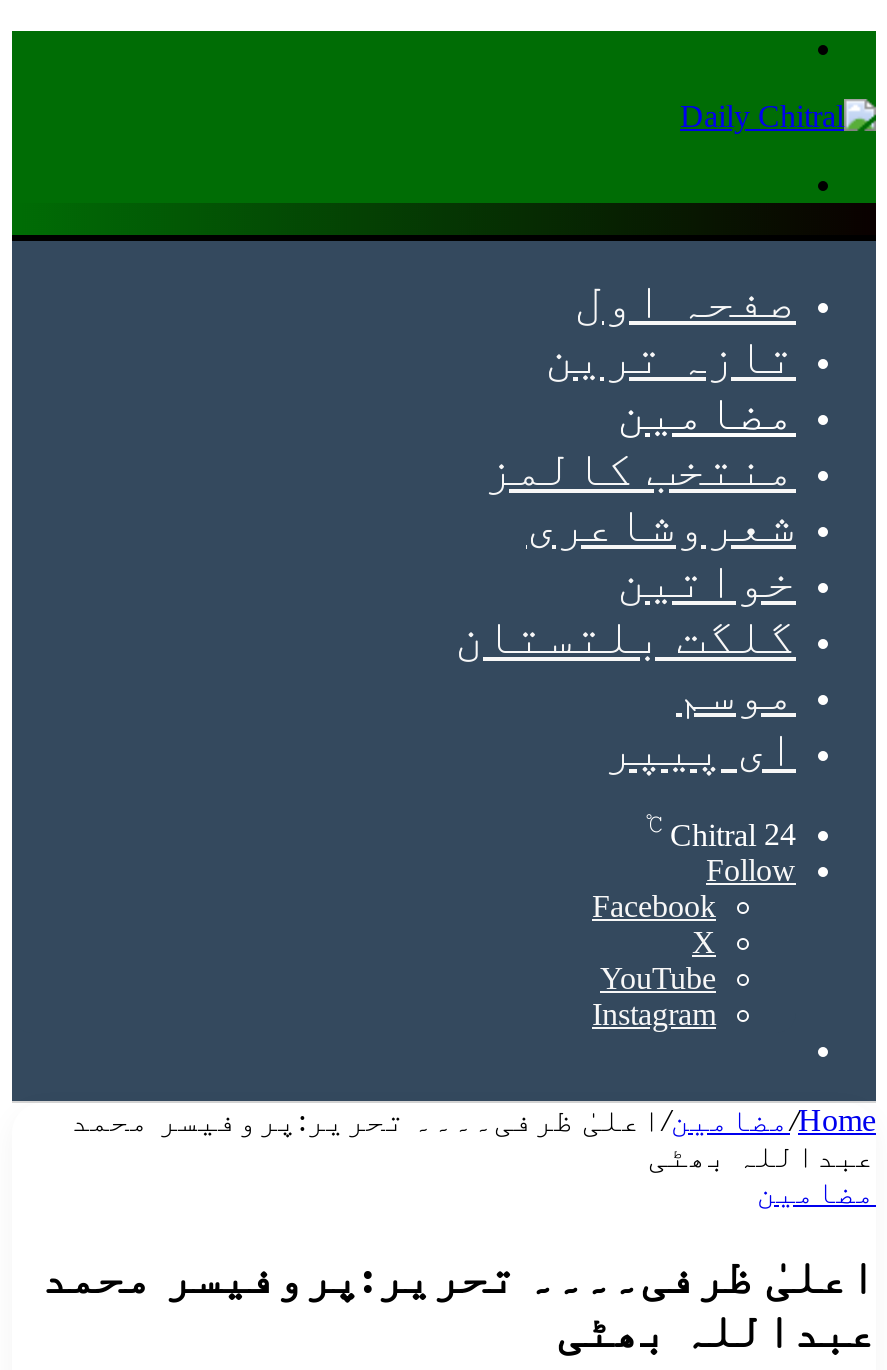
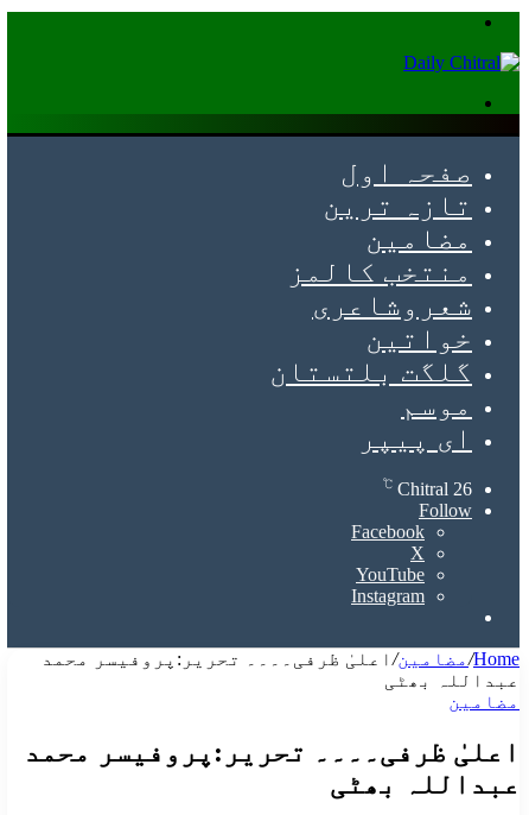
- ℃ Chitral 24
+ ℃ Chitral 26
